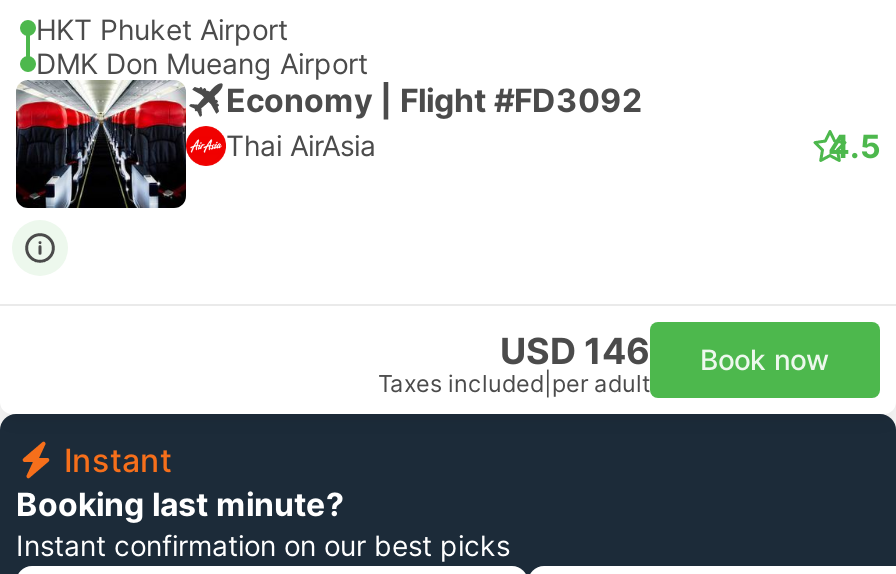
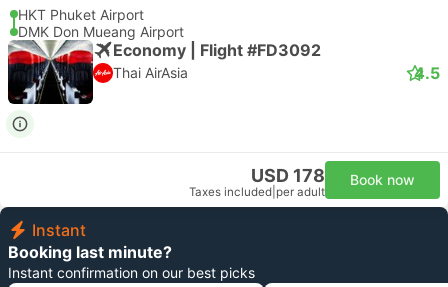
- USD 146 Book now
+ USD 178 Book now
